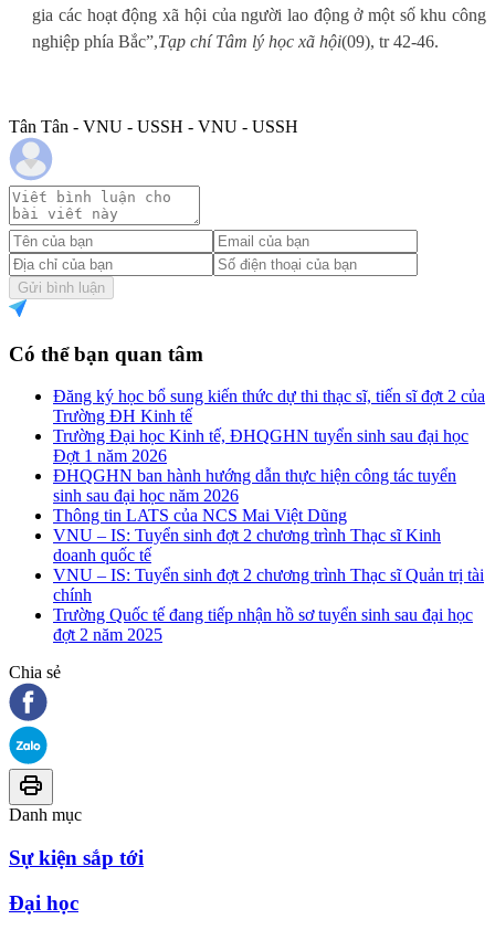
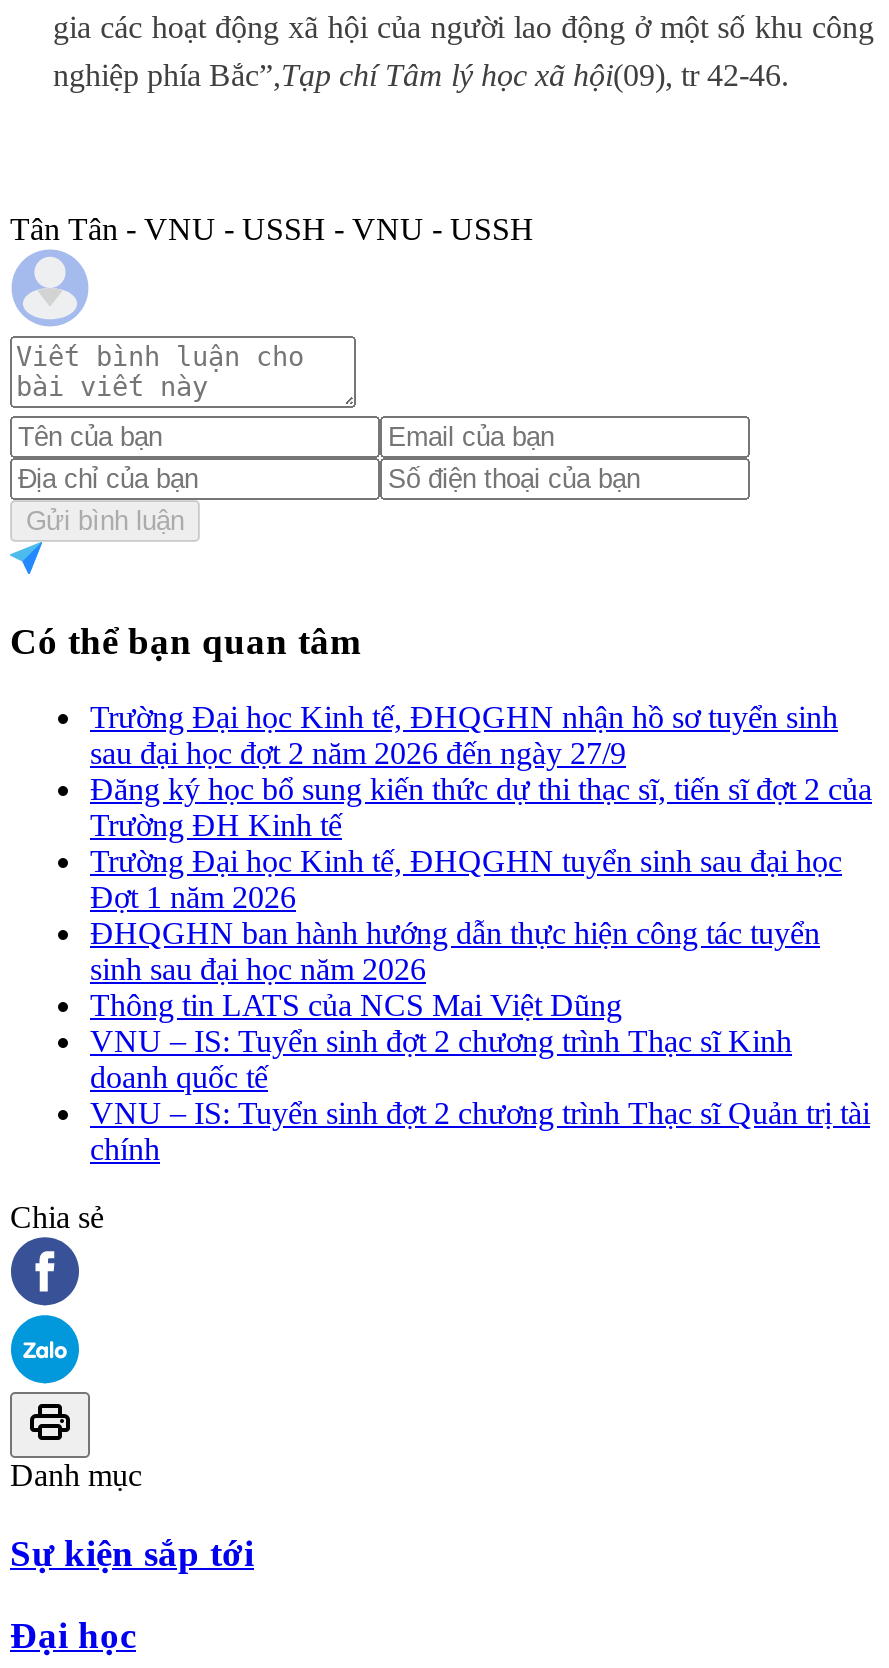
+ Trường Đại học Kinh tế, ĐHQGHN nhận hồ sơ tuyển sinh
+ sau đại học đợt 2 năm 2026 đến ngày 27/9

moved down: Đăng ký học bổ sung kiến thức dự thi thạc sĩ, tiến sĩ đợt 2 của | Trường ĐH Kinh tế | Trường Đại học Kinh tế, ĐHQGHN tuyển sinh sau đại học | ... | VNU – IS: Tuyển sinh đợt 2 chương trình Thạc sĩ Quản trị tài | chính

- Trường Quốc tế đang tiếp nhận hồ sơ tuyển sinh sau đại học
- đợt 2 năm 2025
